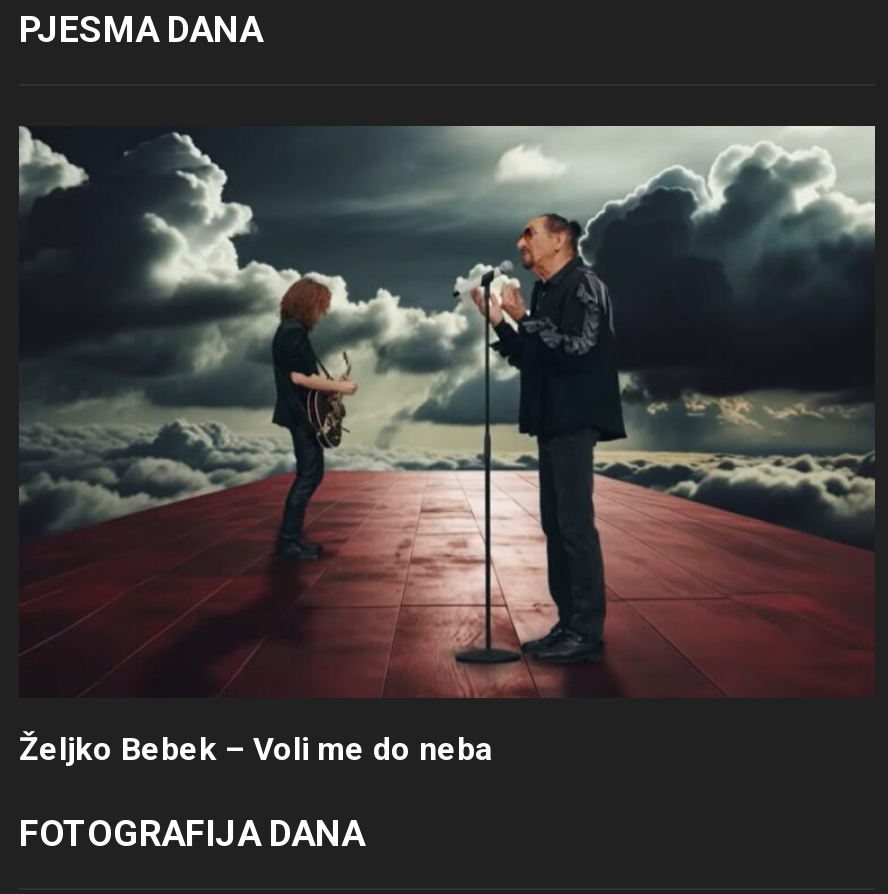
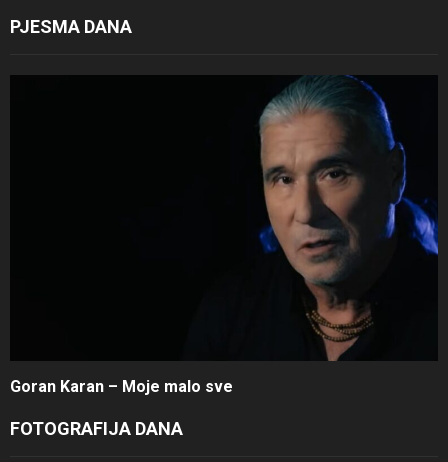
- [image]
- Željko Bebek – Voli me do neba
+ [image]
+ Goran Karan – Moje malo sve
